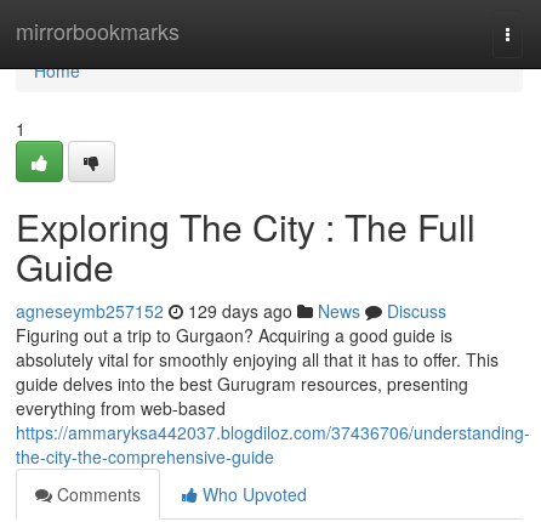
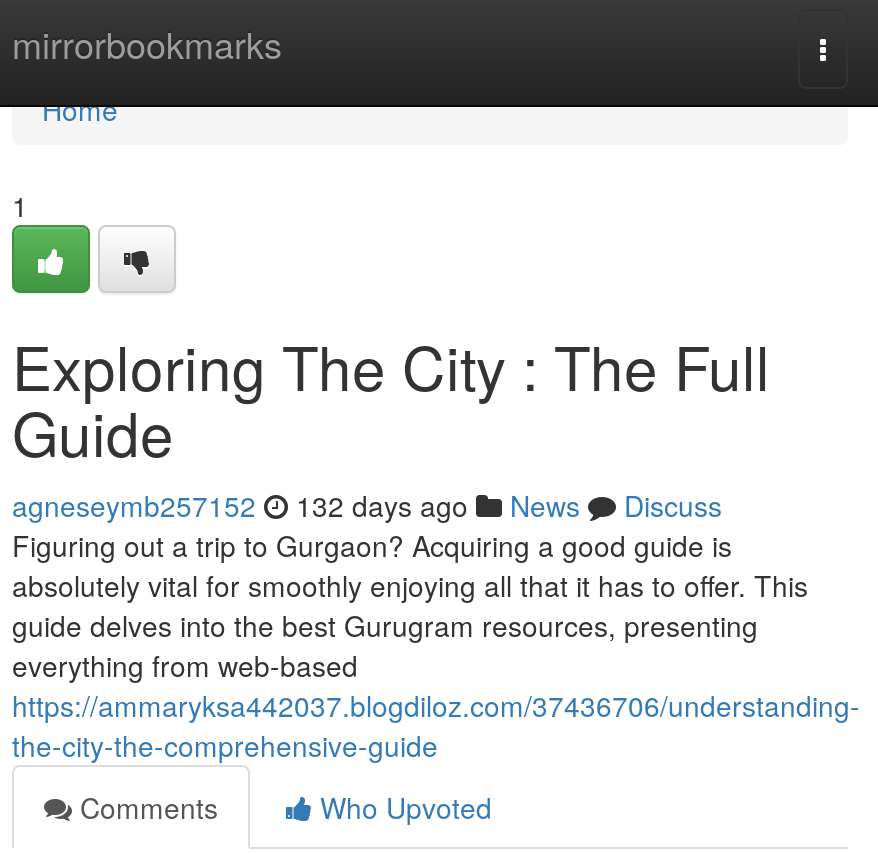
- agneseymb257152 129 days ago News Discuss
+ agneseymb257152 132 days ago News Discuss
